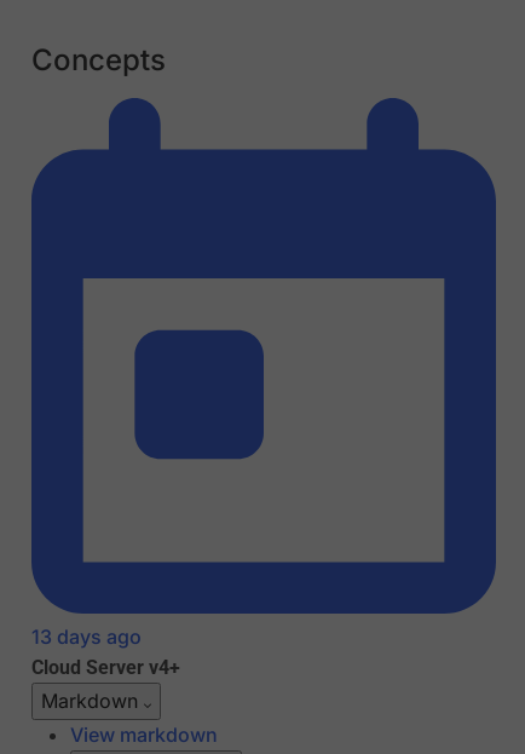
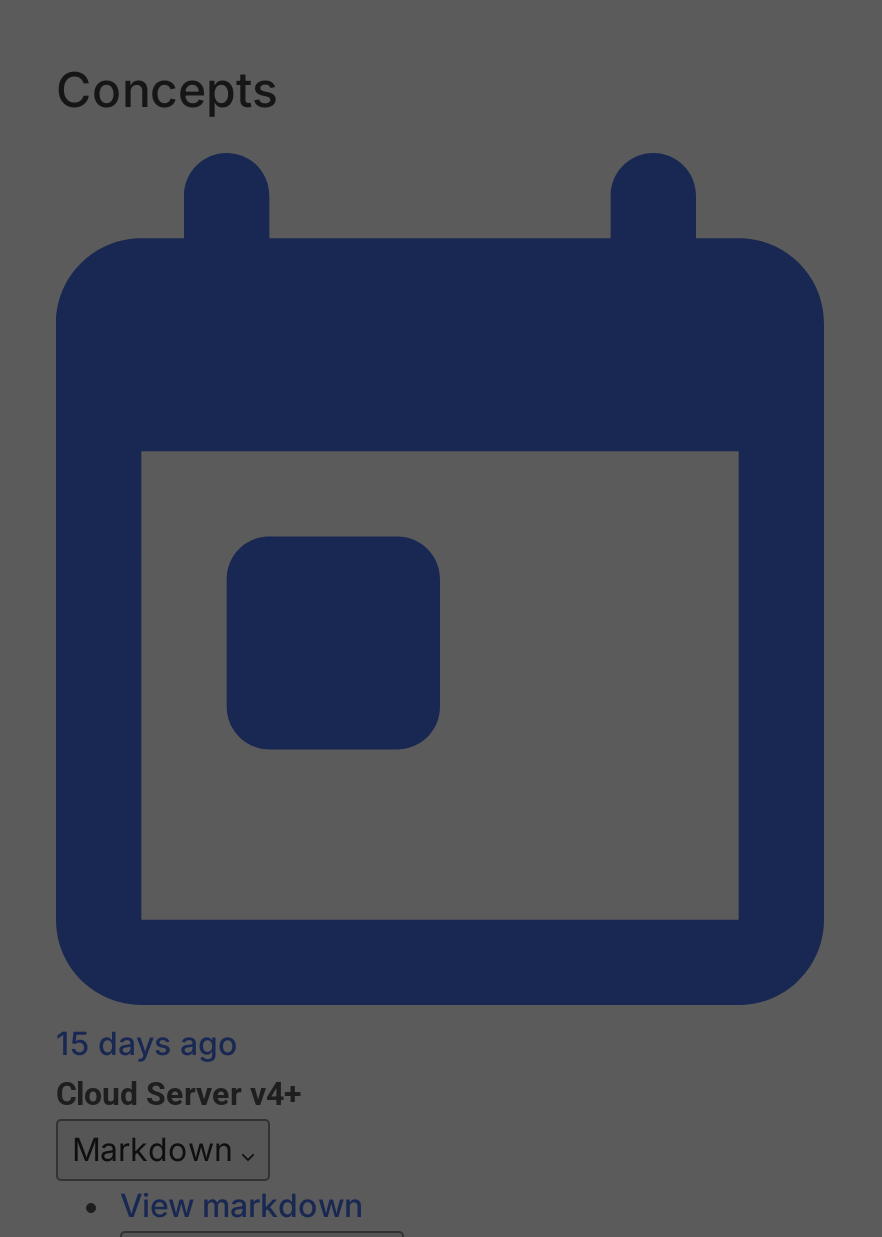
- 13 days ago
+ 15 days ago
